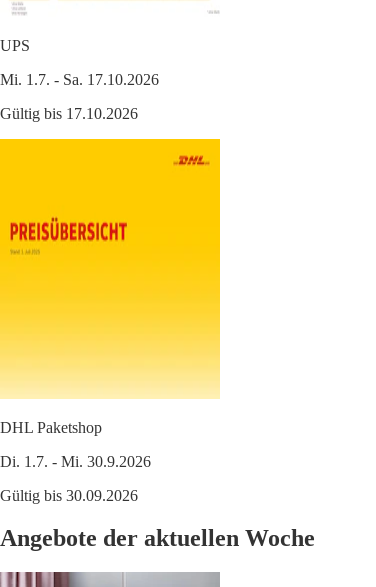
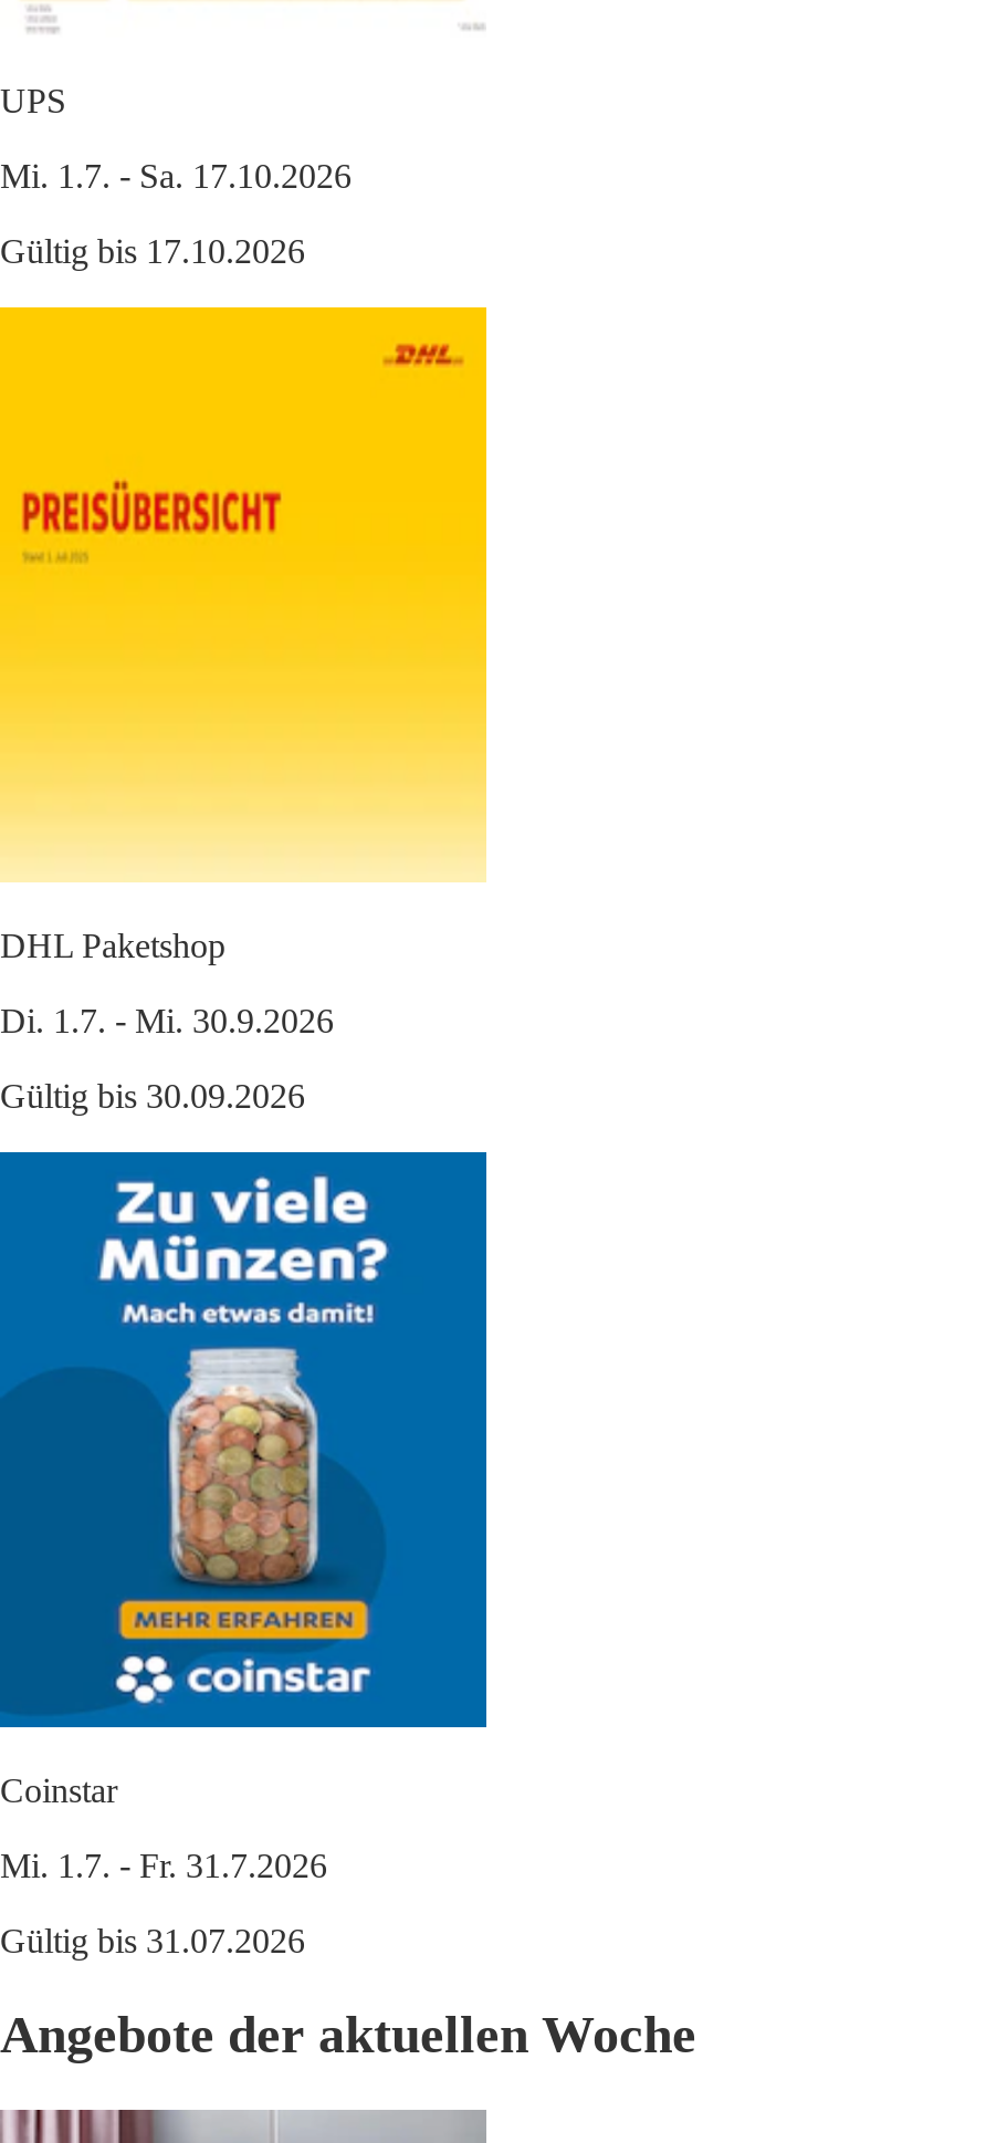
+ [image]
+ Coinstar
+ Mi. 1.7. - Fr. 31.7.2026
+ Gültig bis 31.07.2026
